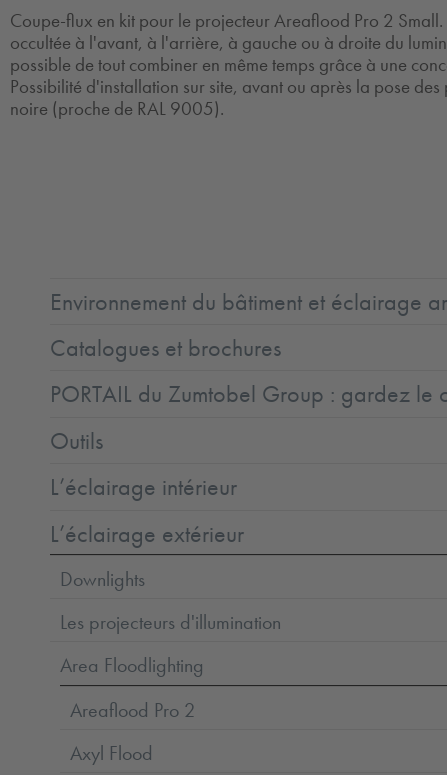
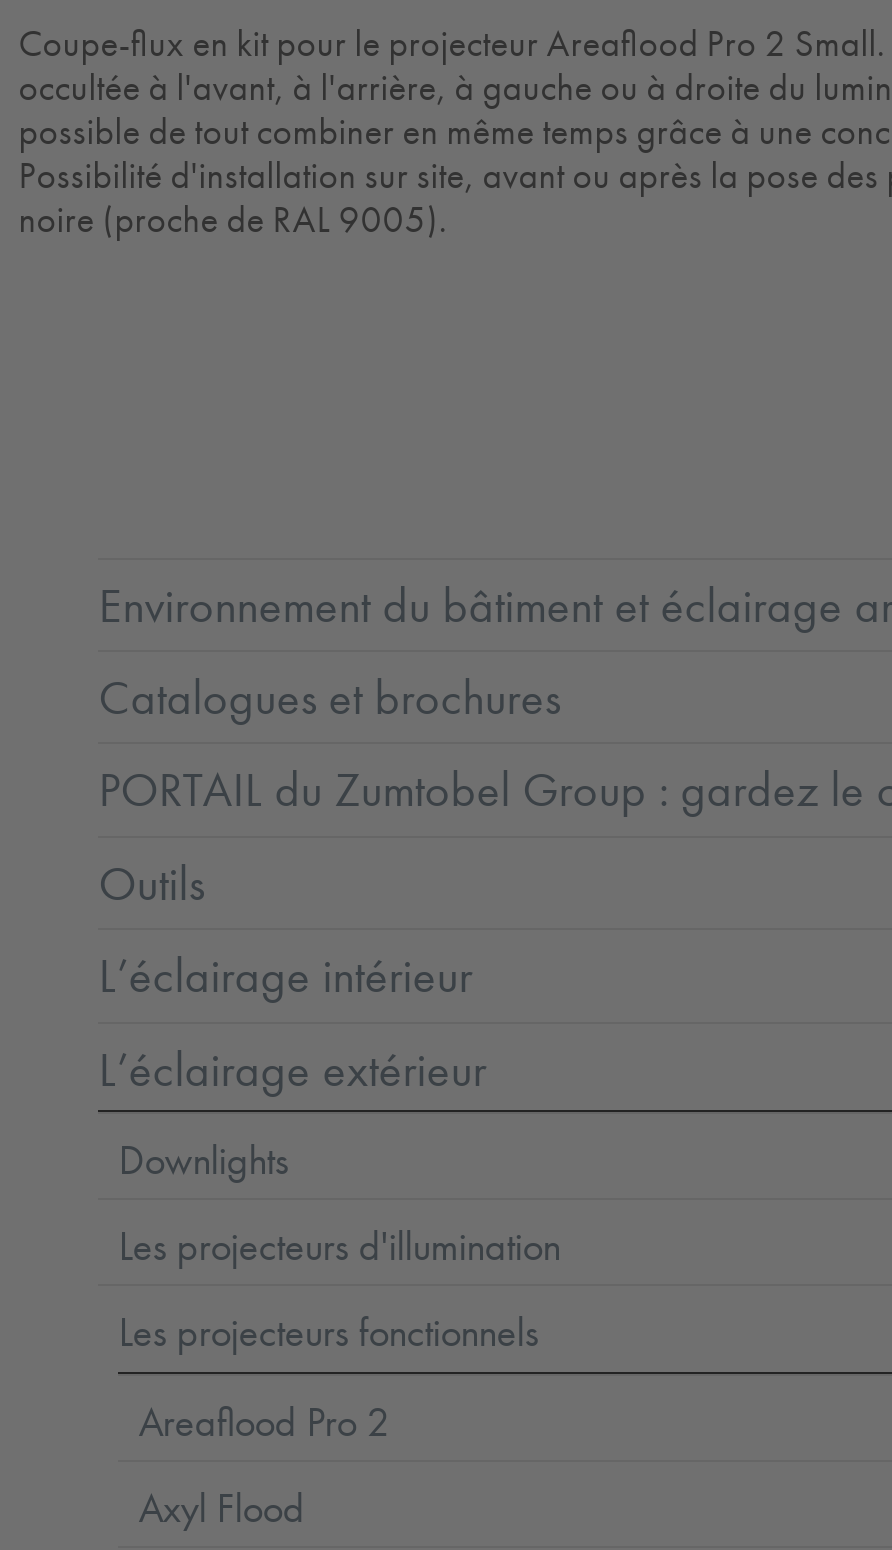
- Area Floodlighting
+ Les projecteurs fonctionnels
